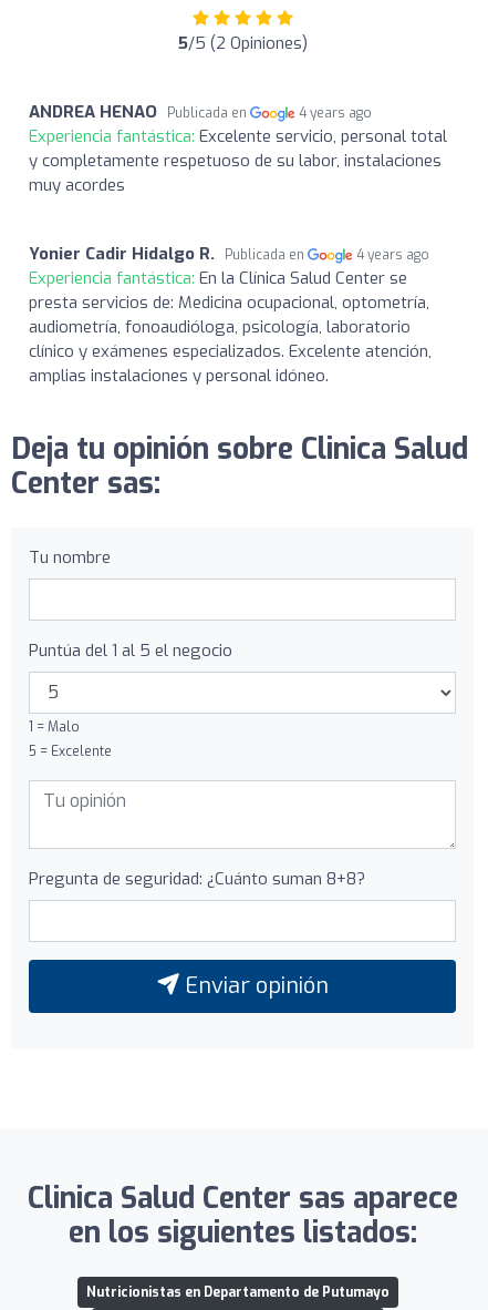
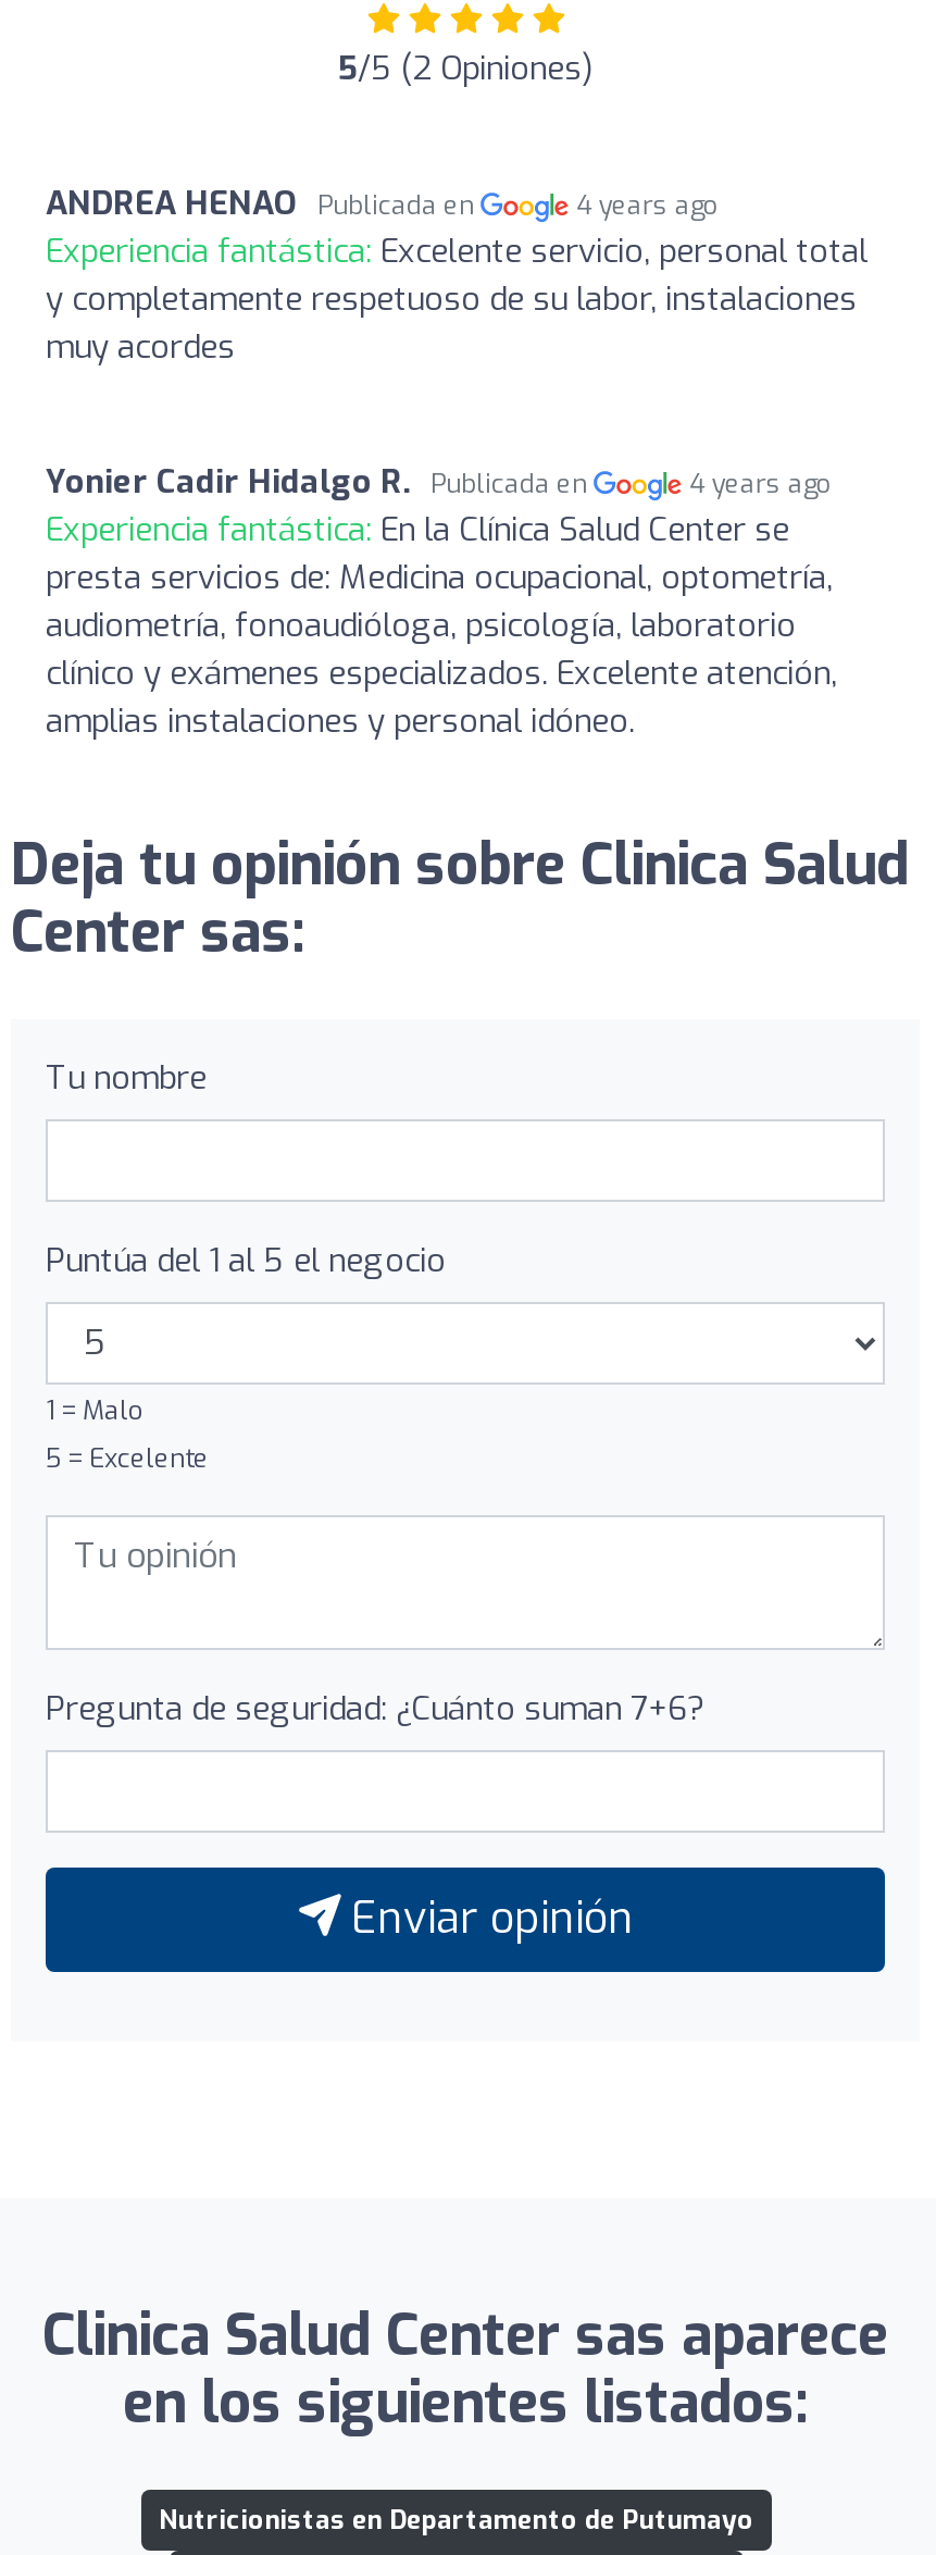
- Pregunta de seguridad: ¿Cuánto suman 8+8?
+ Pregunta de seguridad: ¿Cuánto suman 7+6?
